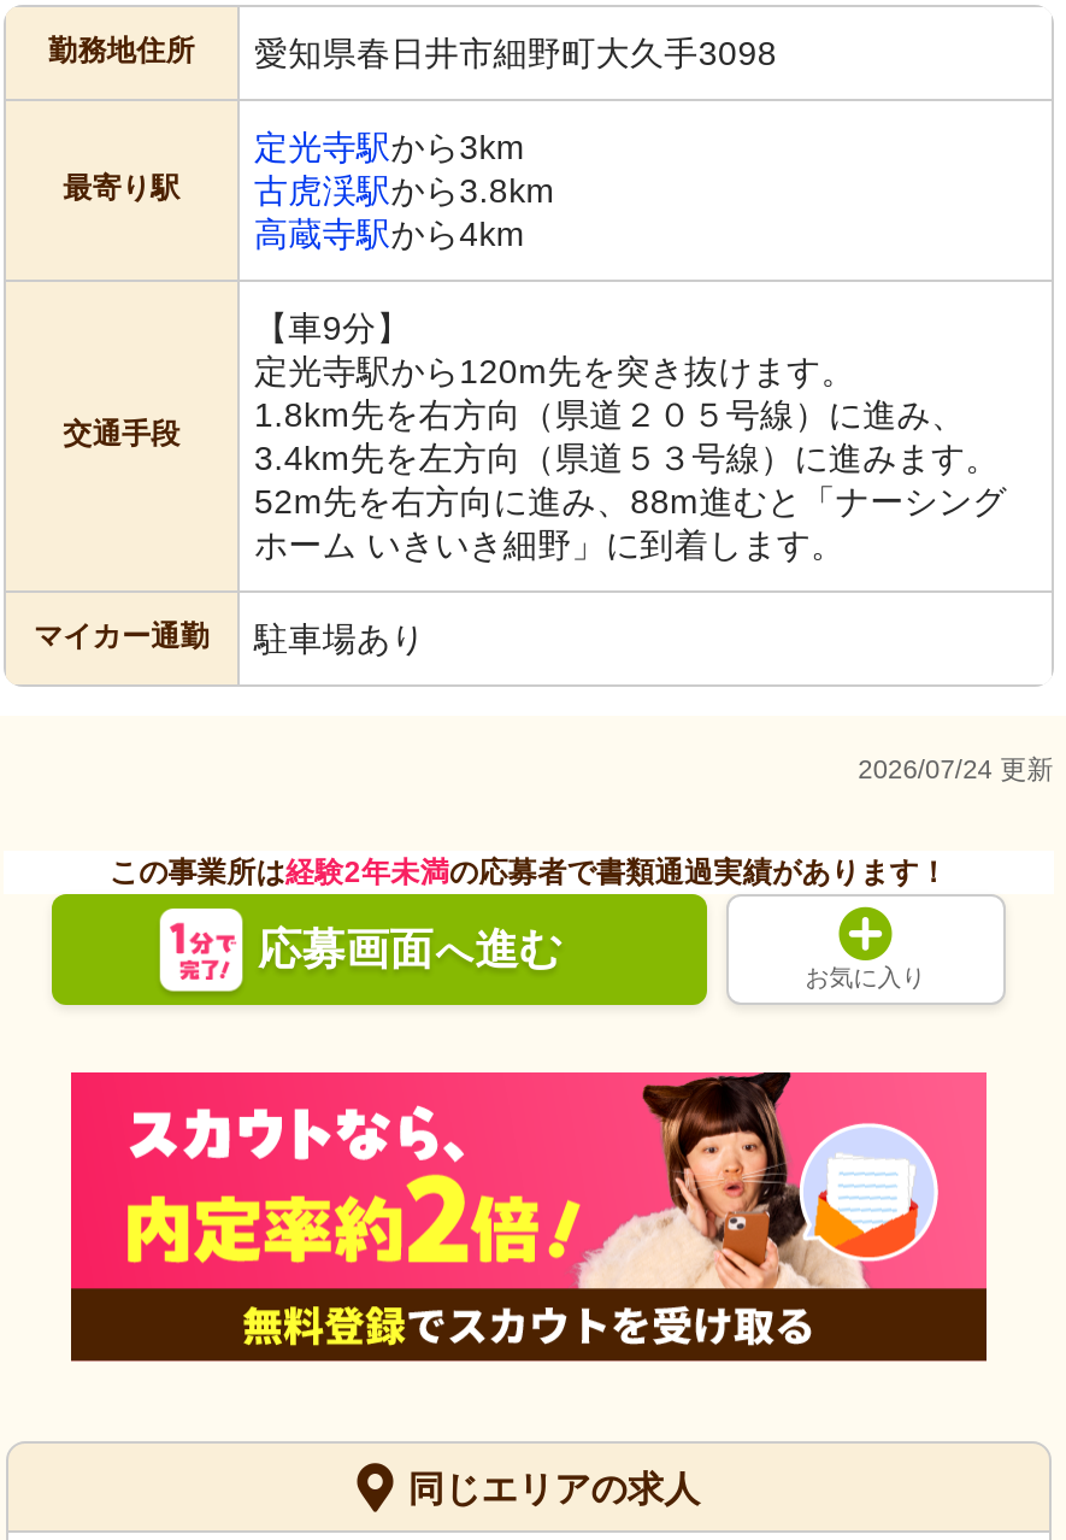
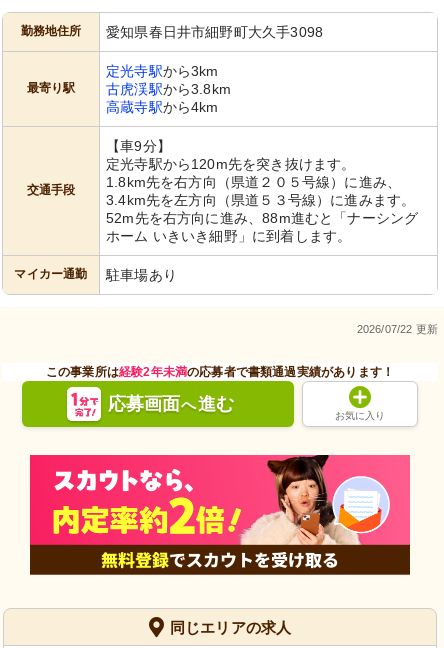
- 2026/07/24 更新
+ 2026/07/22 更新
